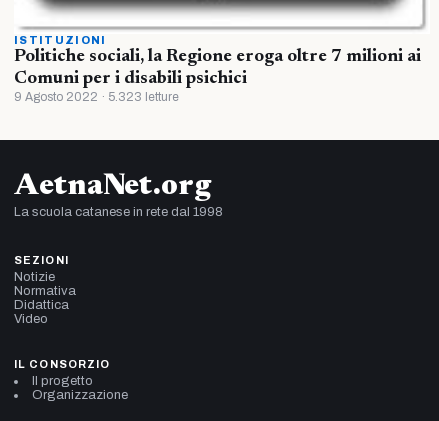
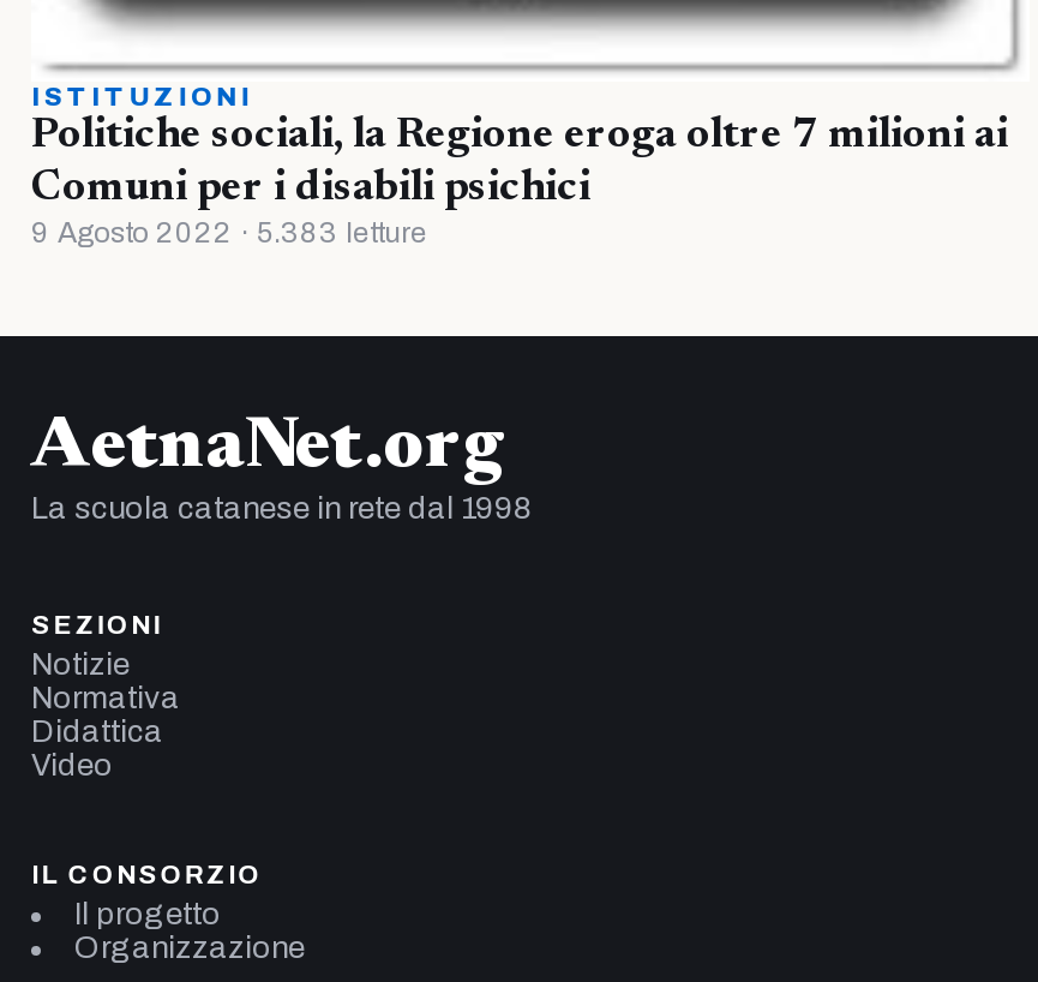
- 9 Agosto 2022 · 5.323 letture
+ 9 Agosto 2022 · 5.383 letture
